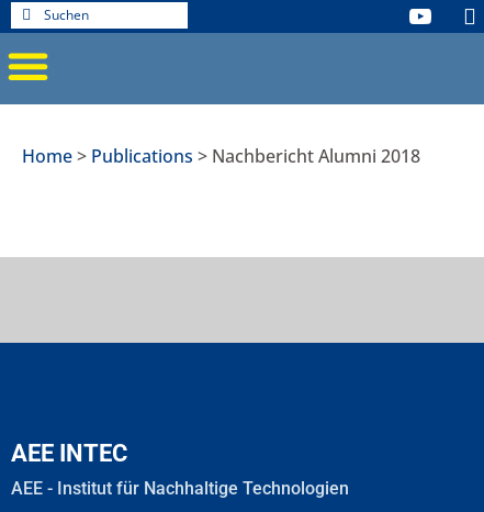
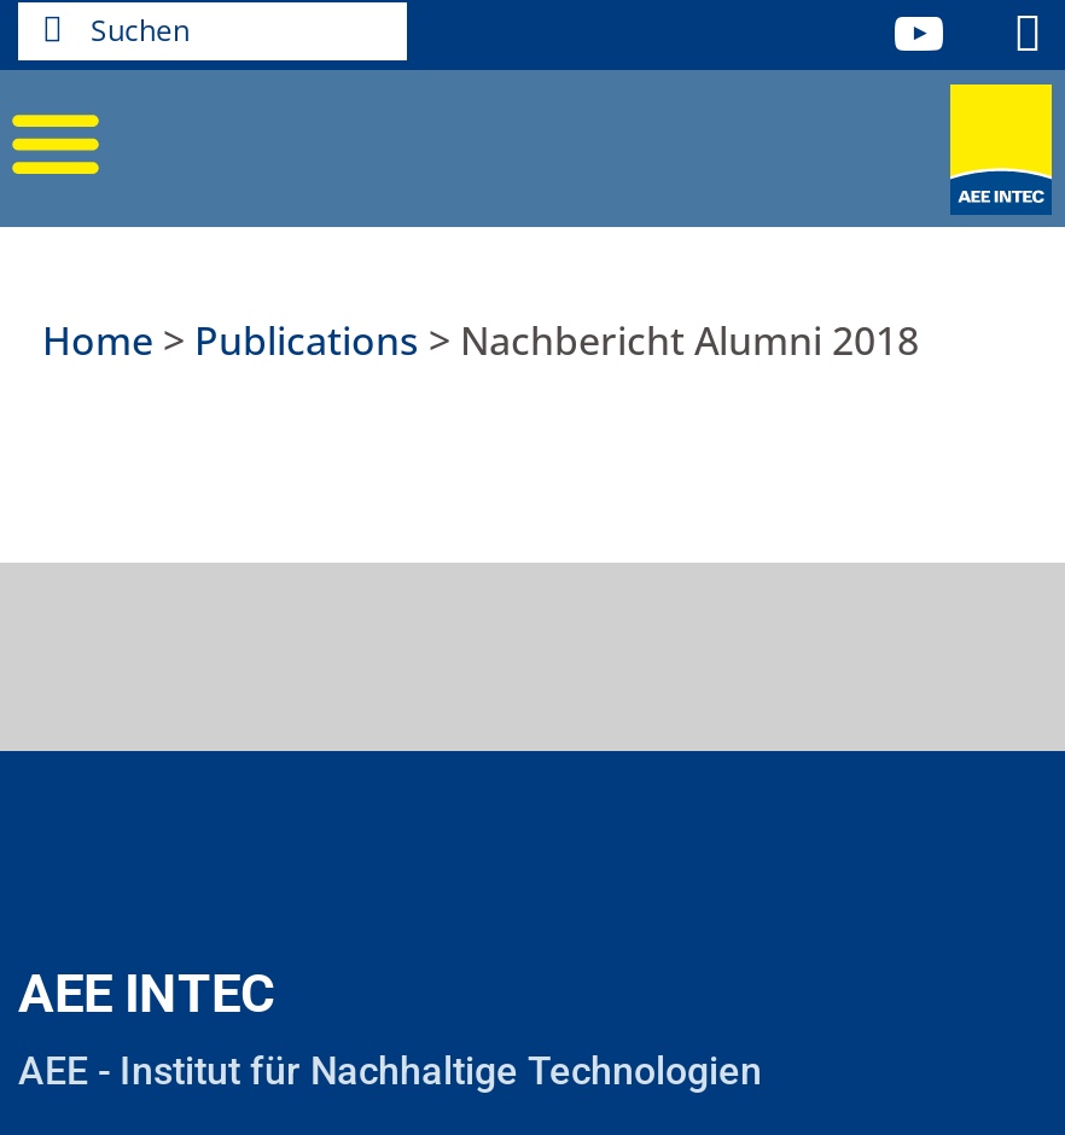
+ [image]
